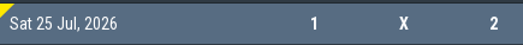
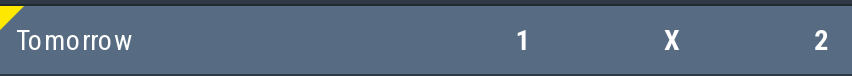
- Sat 25 Jul, 2026
+ Tomorrow
